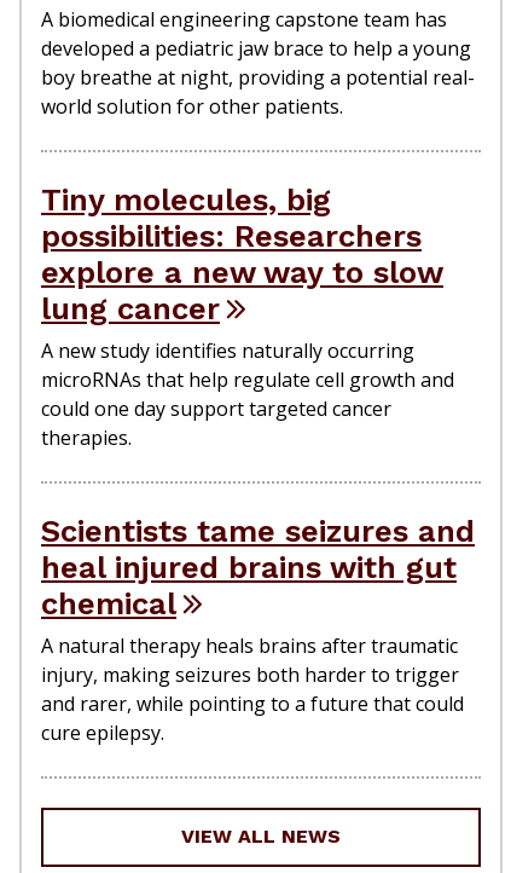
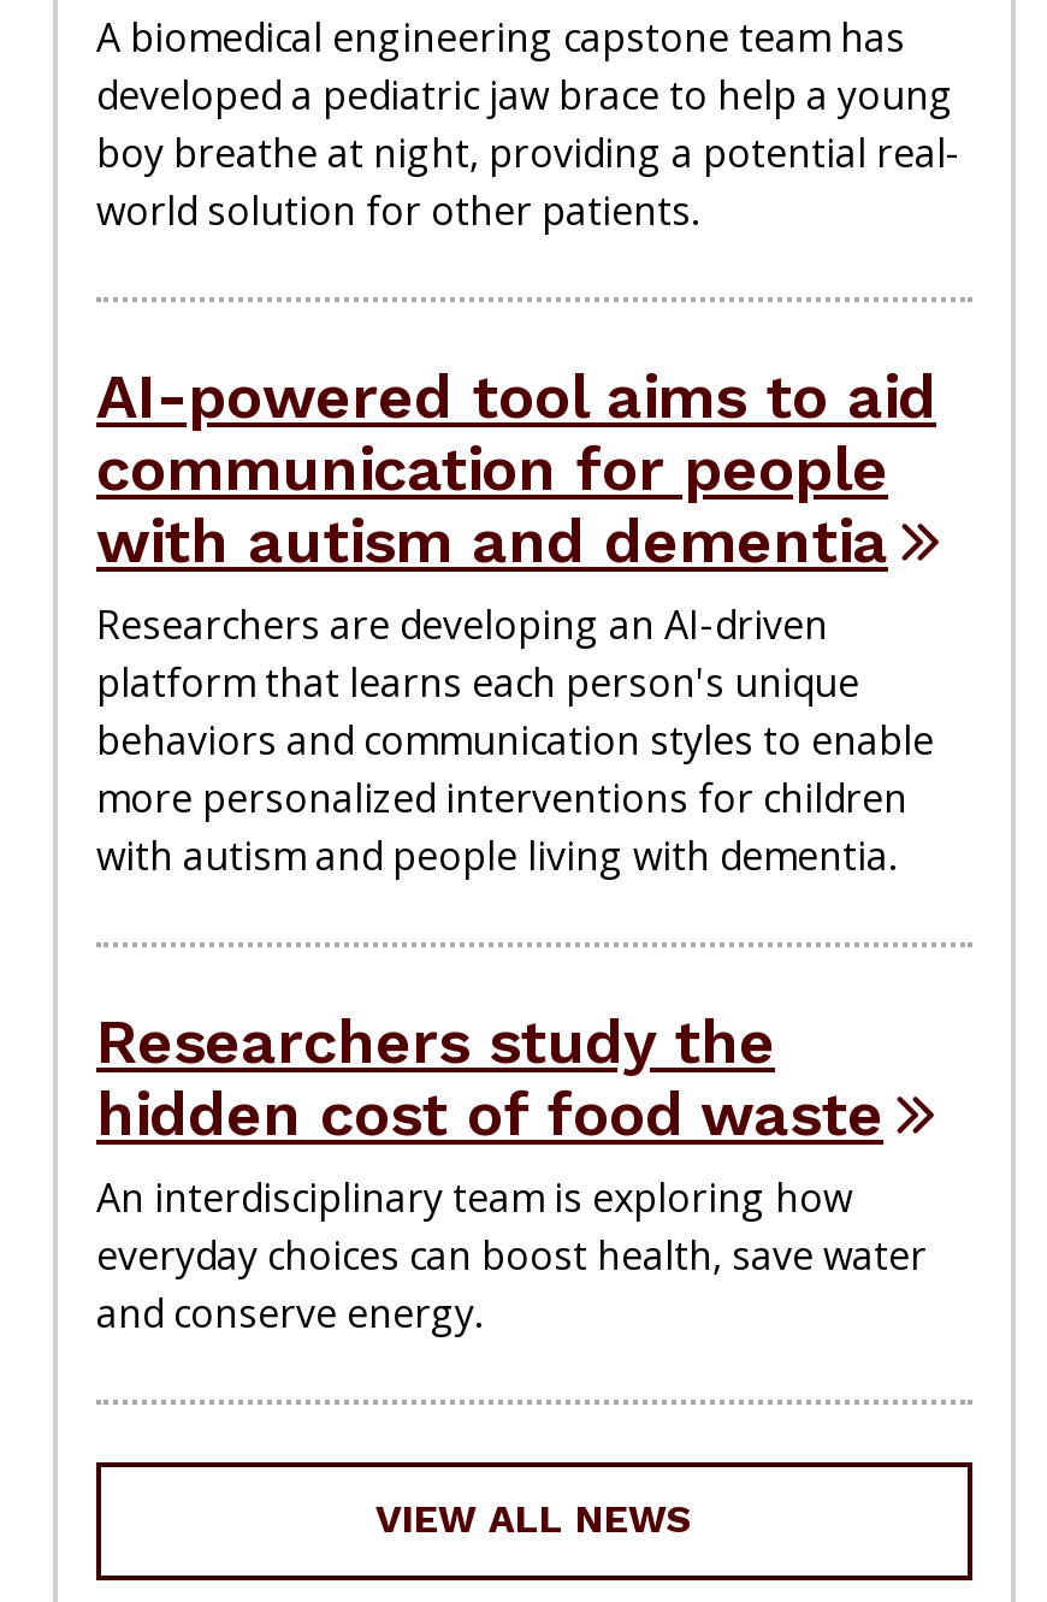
- Tiny molecules, big
- possibilities: Researchers
- explore a new way to slow
- lung cancer
- A new study identifies naturally occurring
- microRNAs that help regulate cell growth and
- could one day support targeted cancer
- therapies.
+ AI-powered tool aims to aid
+ communication for people
+ with autism and dementia
+ Researchers are developing an AI-driven
+ platform that learns each person's unique
+ behaviors and communication styles to enable
+ more personalized interventions for children
+ with autism and people living with dementia.

- Scientists tame seizures and
- heal injured brains with gut
- chemical
- A natural therapy heals brains after traumatic
- injury, making seizures both harder to trigger
- and rarer, while pointing to a future that could
- cure epilepsy.
+ Researchers study the
+ hidden cost of food waste
+ An interdisciplinary team is exploring how
+ everyday choices can boost health, save water
+ and conserve energy.
